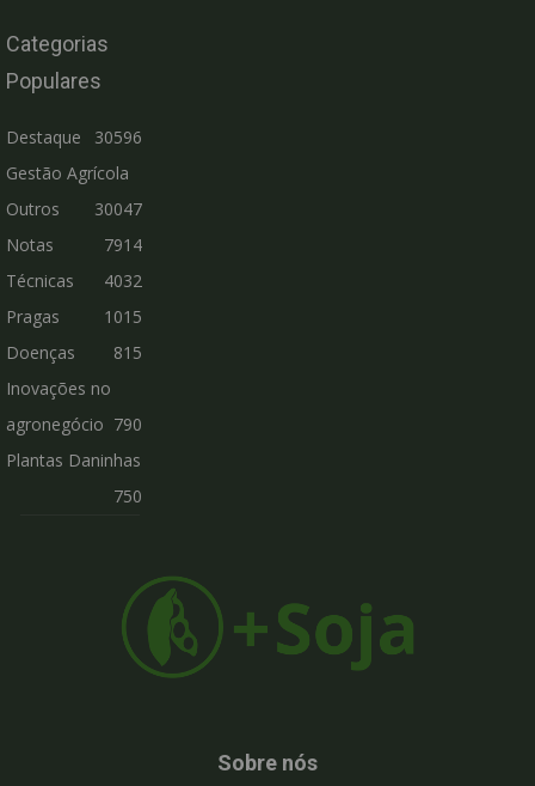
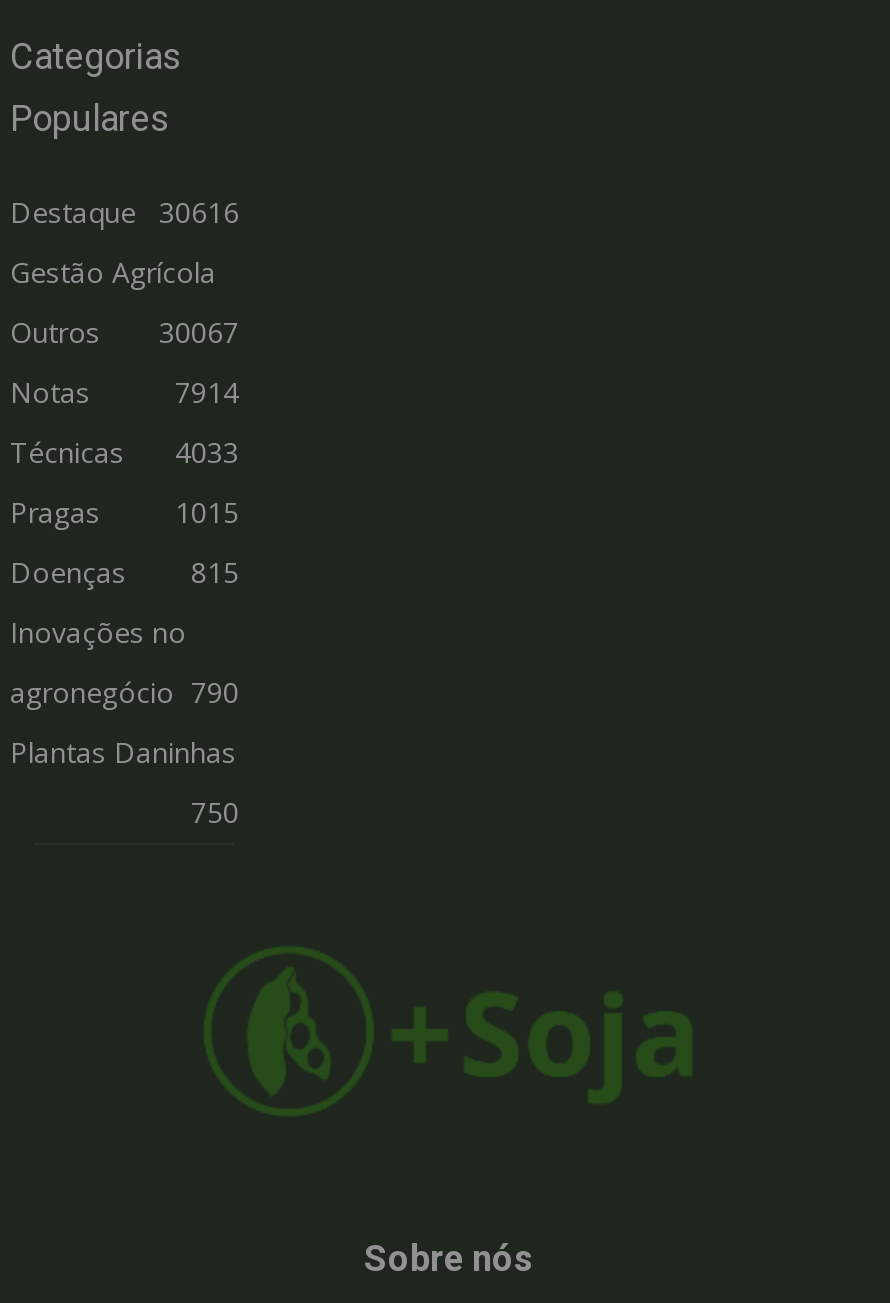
- Destaque 30596
+ Destaque 30616

- Outros 30047
+ Outros 30067

- Técnicas 4032
+ Técnicas 4033
